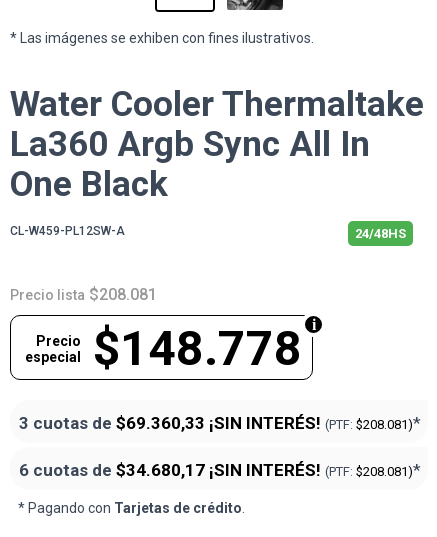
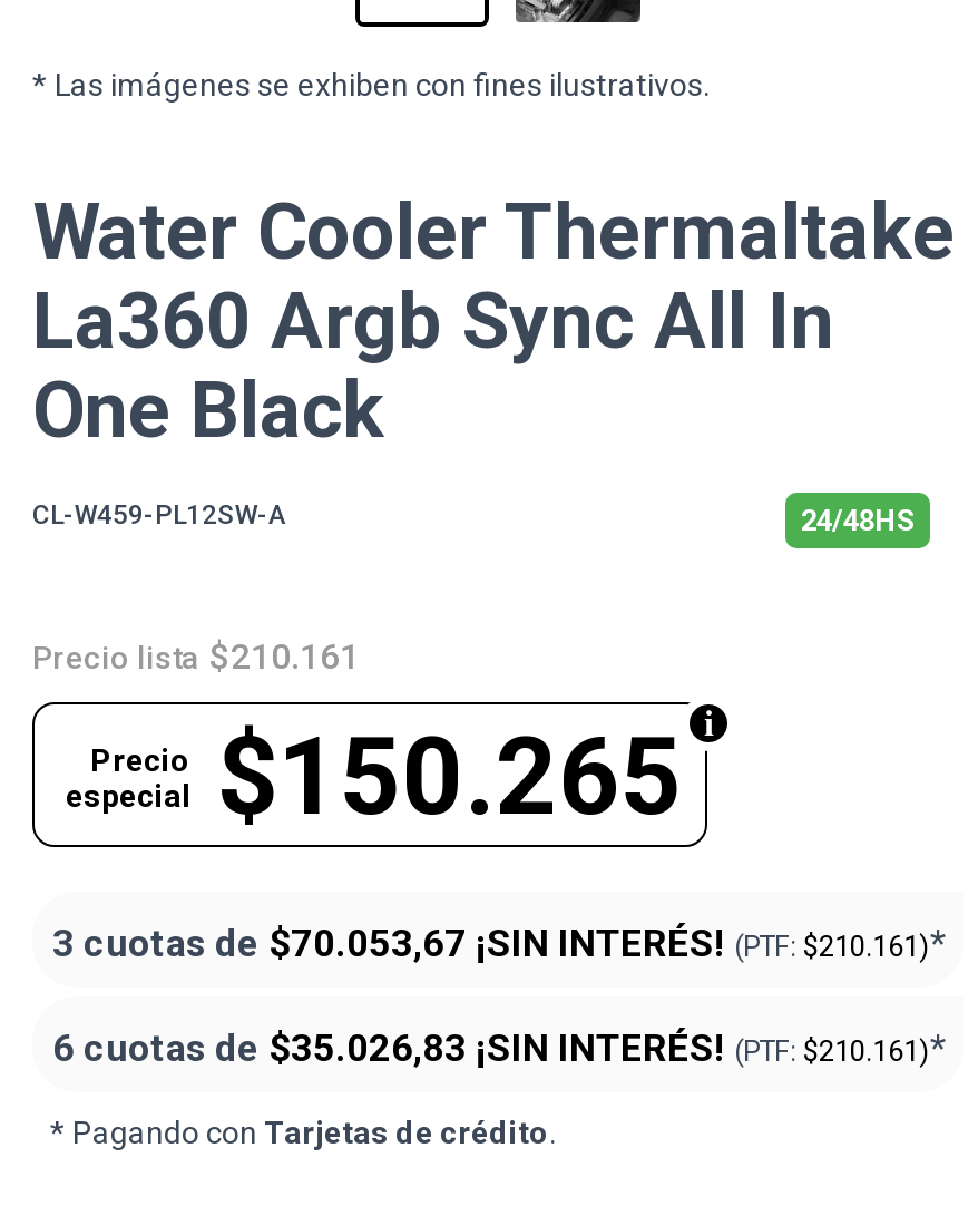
- Precio lista $208.081
+ Precio lista $210.161

- especial Precio $148.778
+ especial Precio $150.265

- 3 cuotas de $69.360,33 ¡SIN INTERÉS! (PTF: $208.081)*
+ 3 cuotas de $70.053,67 ¡SIN INTERÉS! (PTF: $210.161)*

- 6 cuotas de $34.680,17 ¡SIN INTERÉS! (PTF: $208.081)*
+ 6 cuotas de $35.026,83 ¡SIN INTERÉS! (PTF: $210.161)*
